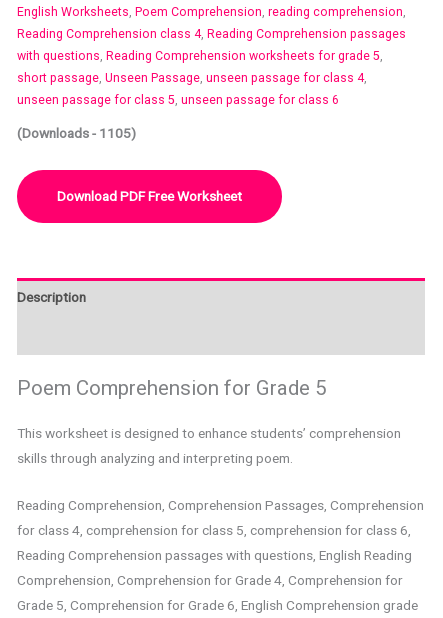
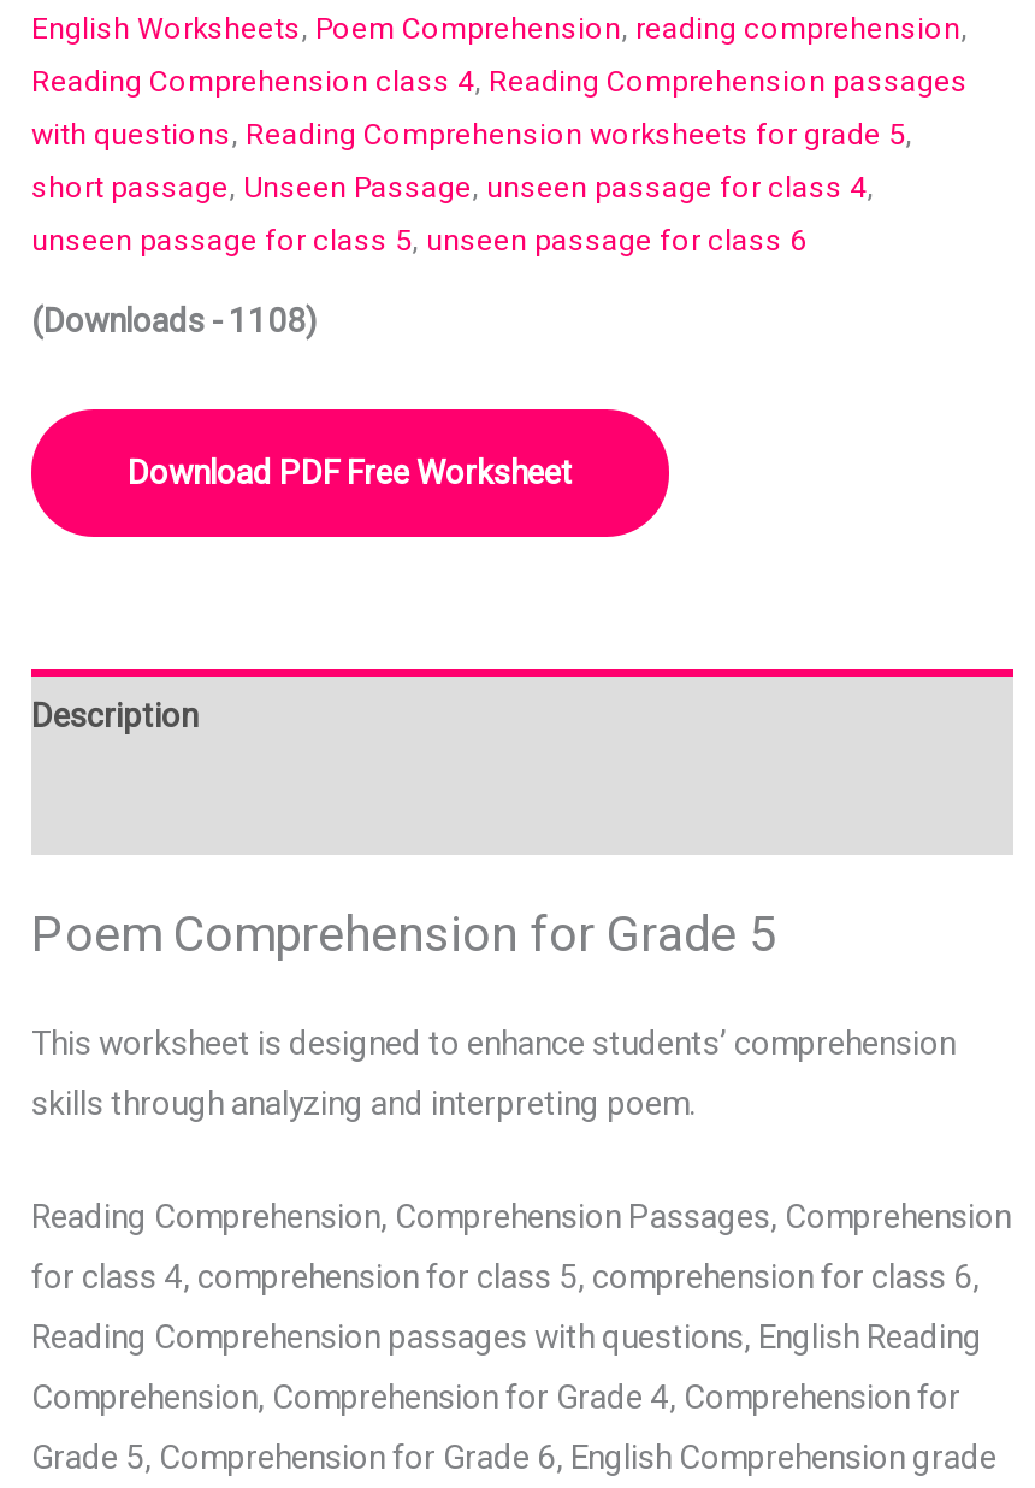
- (Downloads - 1105)
+ (Downloads - 1108)
